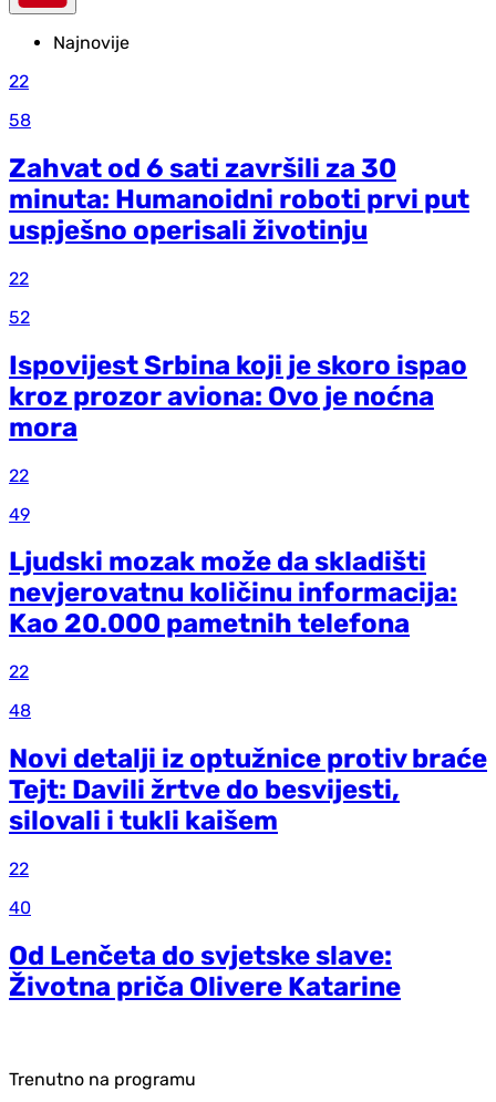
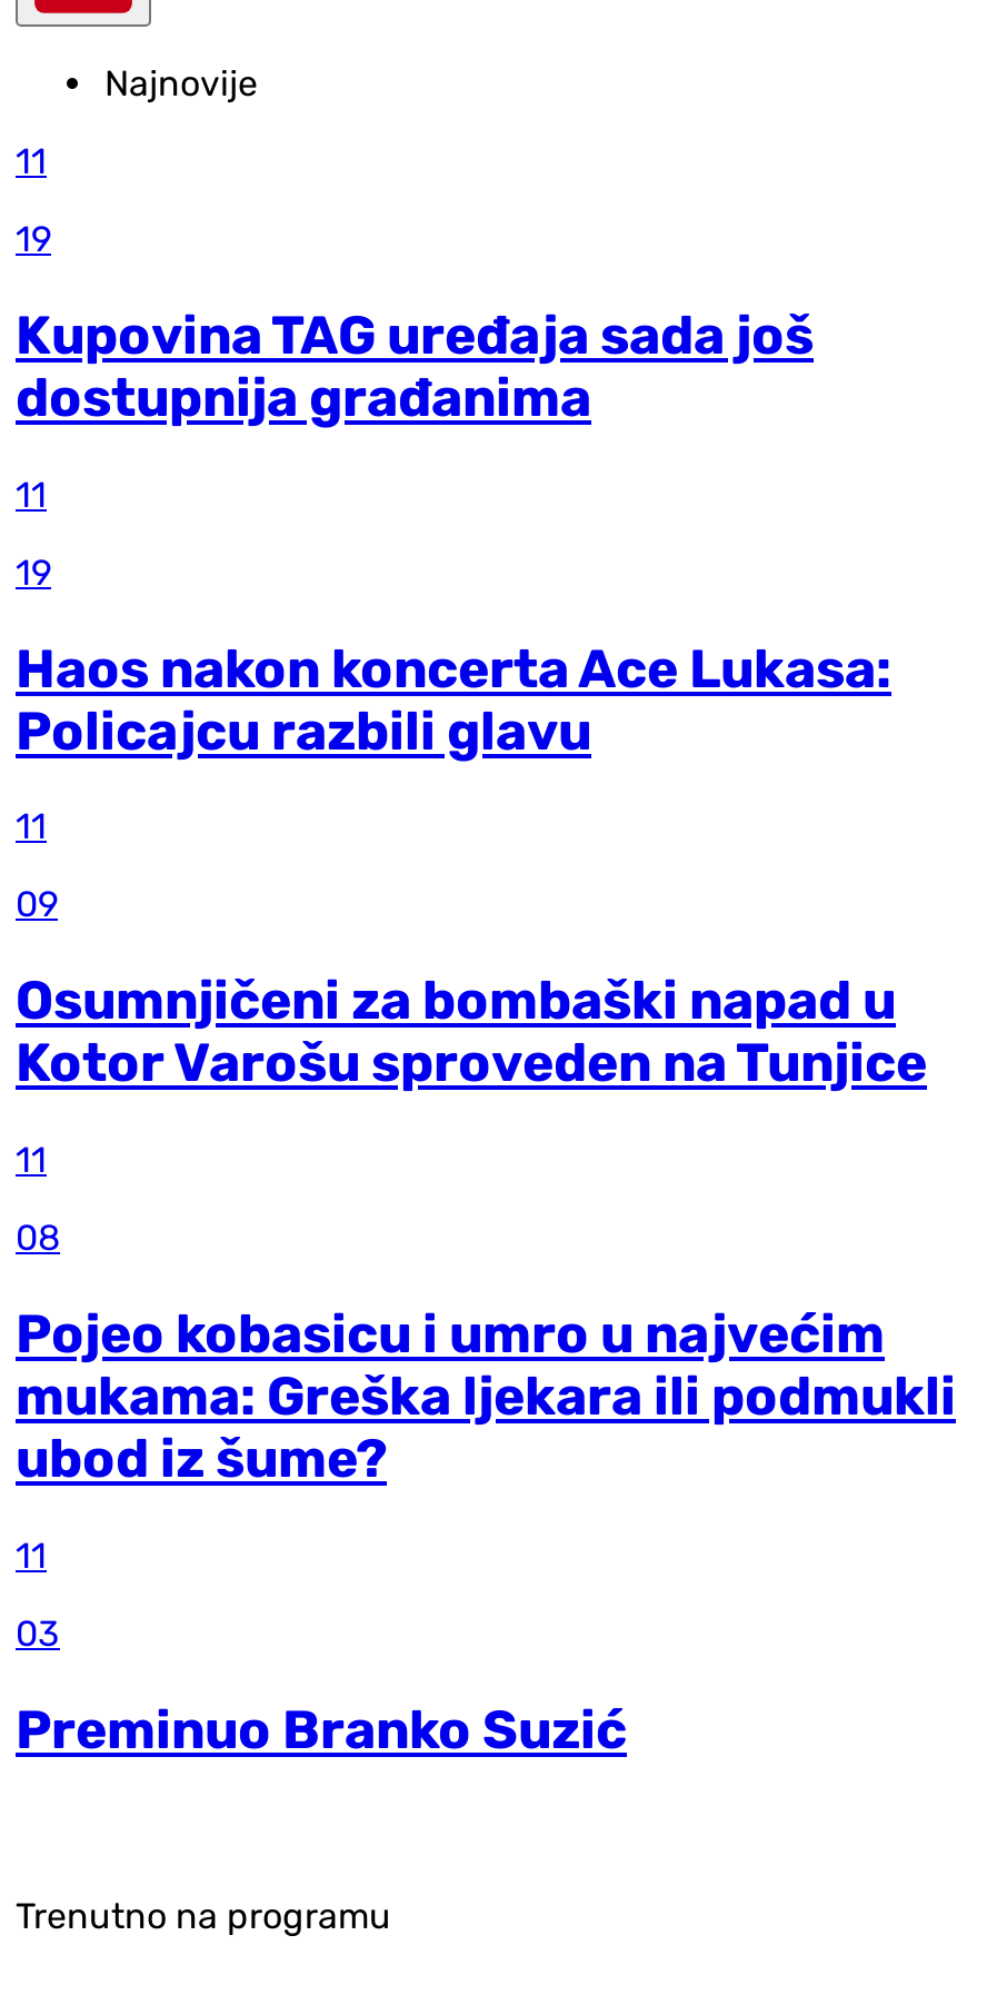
- 22
+ 11

- 58
+ 19

- Zahvat od 6 sati završili za 30
- minuta: Humanoidni roboti prvi put
- uspješno operisali životinju
+ Kupovina TAG uređaja sada još
+ dostupnija građanima

- 22
+ 11

- 52
+ 19

- Ispovijest Srbina koji je skoro ispao
- kroz prozor aviona: Ovo je noćna
- mora
+ Haos nakon koncerta Ace Lukasa:
+ Policajcu razbili glavu

- 22
+ 11

- 49
+ 09

- Ljudski mozak može da skladišti
- nevjerovatnu količinu informacija:
- Kao 20.000 pametnih telefona
+ Osumnjičeni za bombaški napad u
+ Kotor Varošu sproveden na Tunjice

- 22
+ 11

- 48
+ 08

- Novi detalji iz optužnice protiv braće
- Tejt: Davili žrtve do besvijesti,
- silovali i tukli kaišem
+ Pojeo kobasicu i umro u najvećim
+ mukama: Greška ljekara ili podmukli
+ ubod iz šume?

- 22
+ 11

- 40
+ 03

- Od Lenčeta do svjetske slave:
- Životna priča Olivere Katarine
+ Preminuo Branko Suzić
